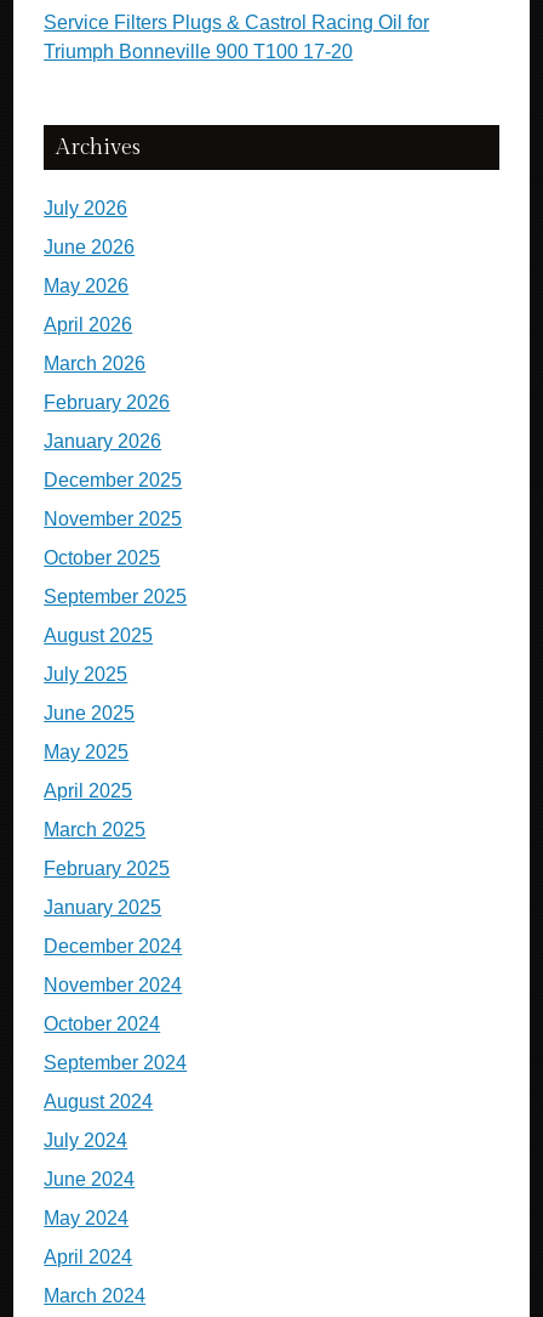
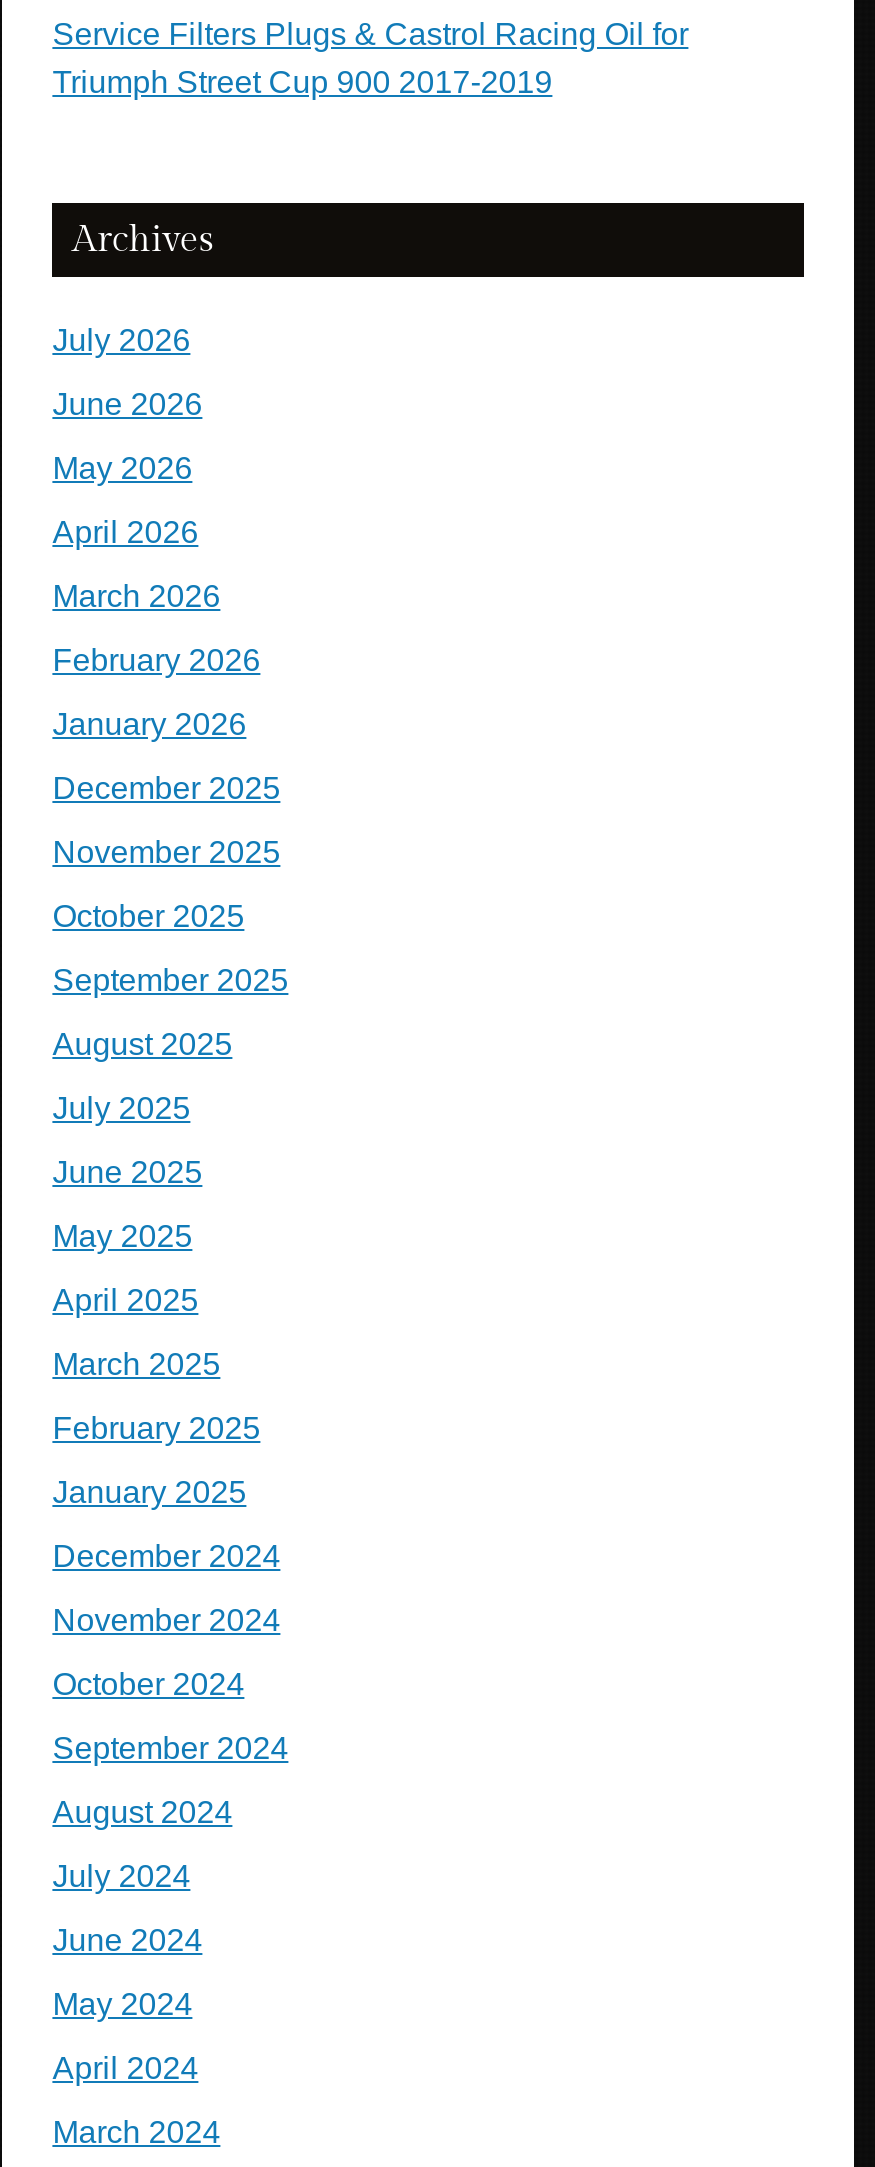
- Triumph Bonneville 900 T100 17-20
+ Triumph Street Cup 900 2017-2019
